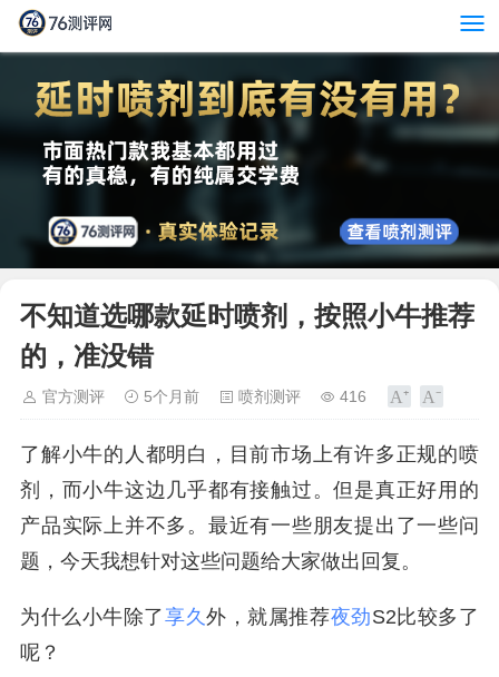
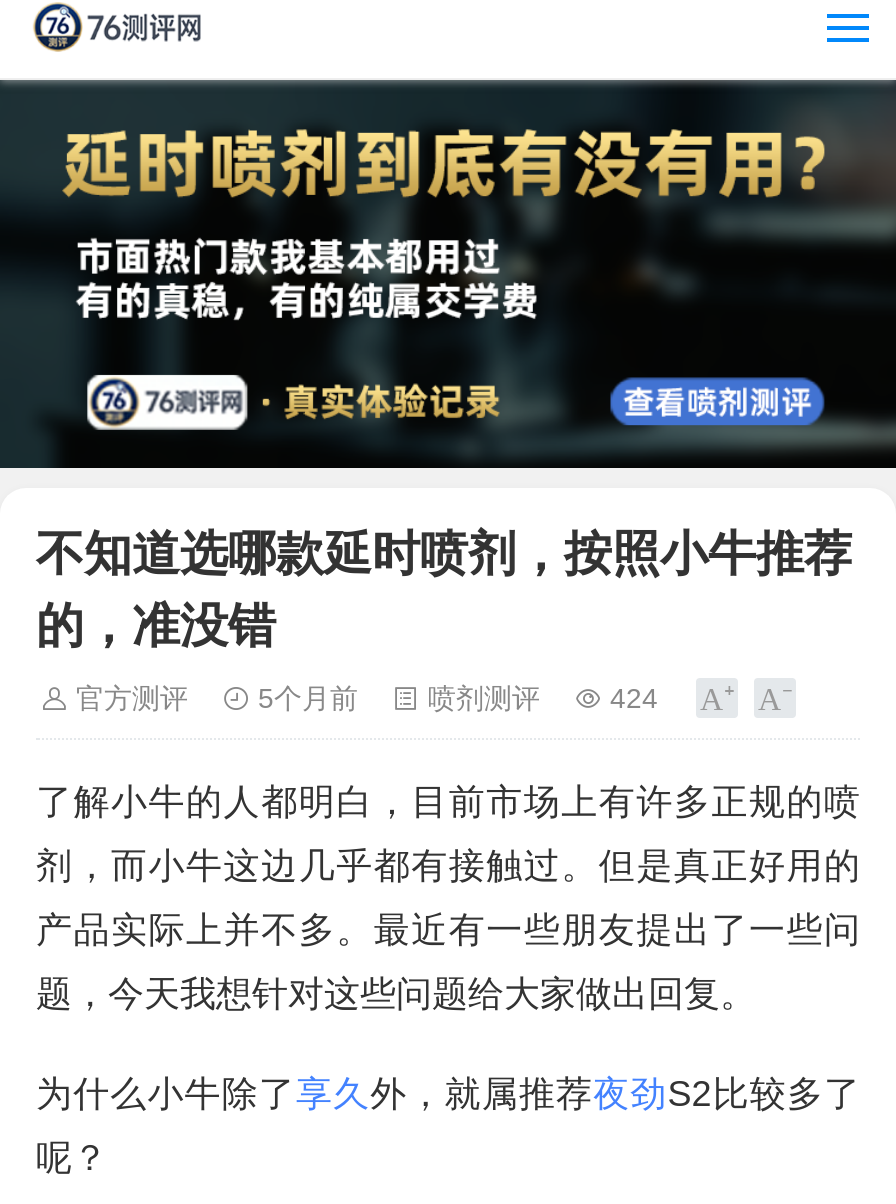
- 416
+ 424
